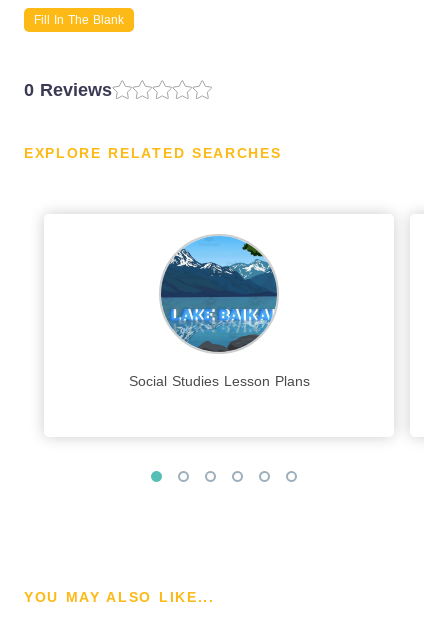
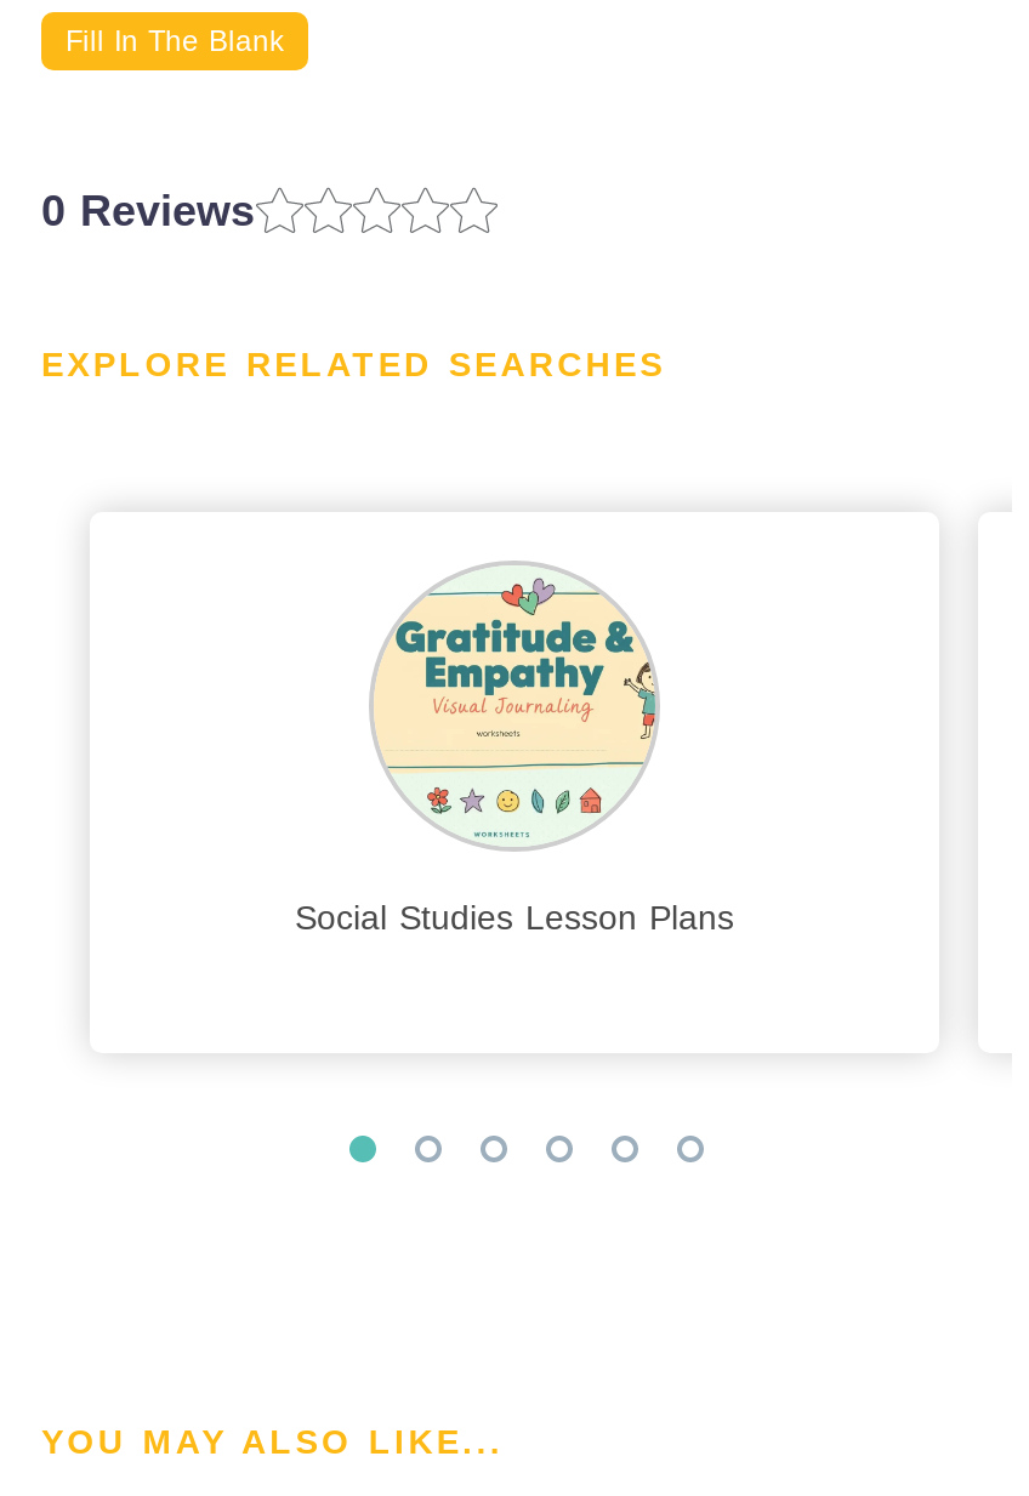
- [image]
+ [image]
